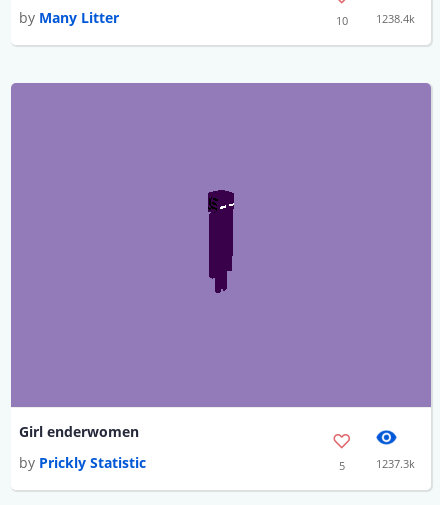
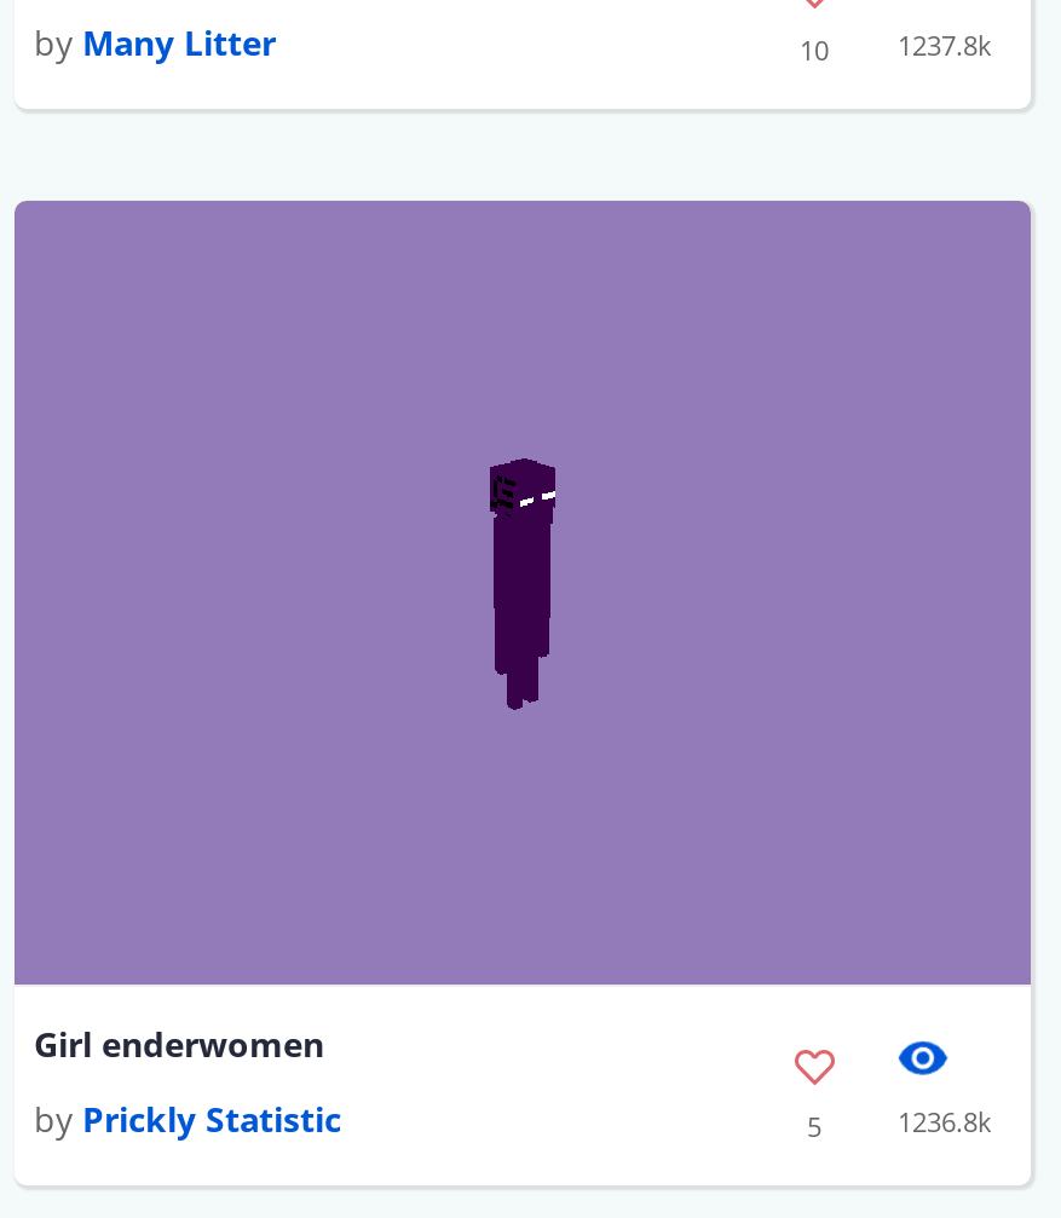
- 10 1238.4k
+ 10 1237.8k

- 1237.3k
+ 1236.8k
